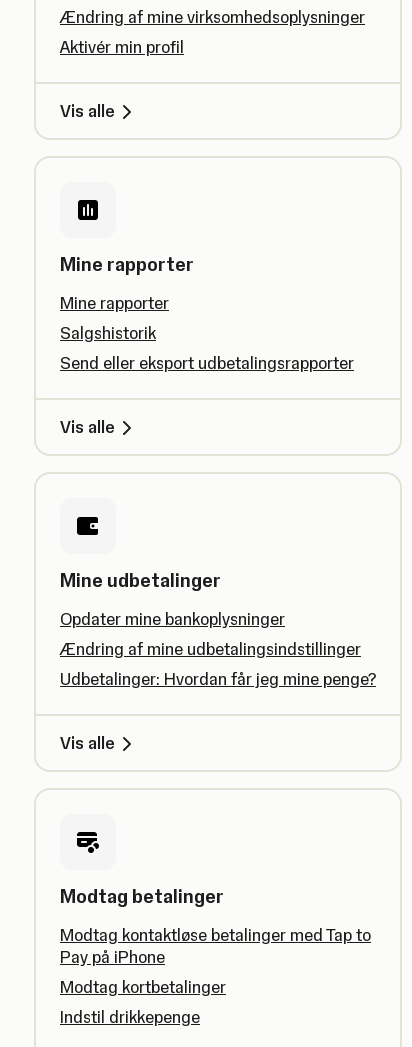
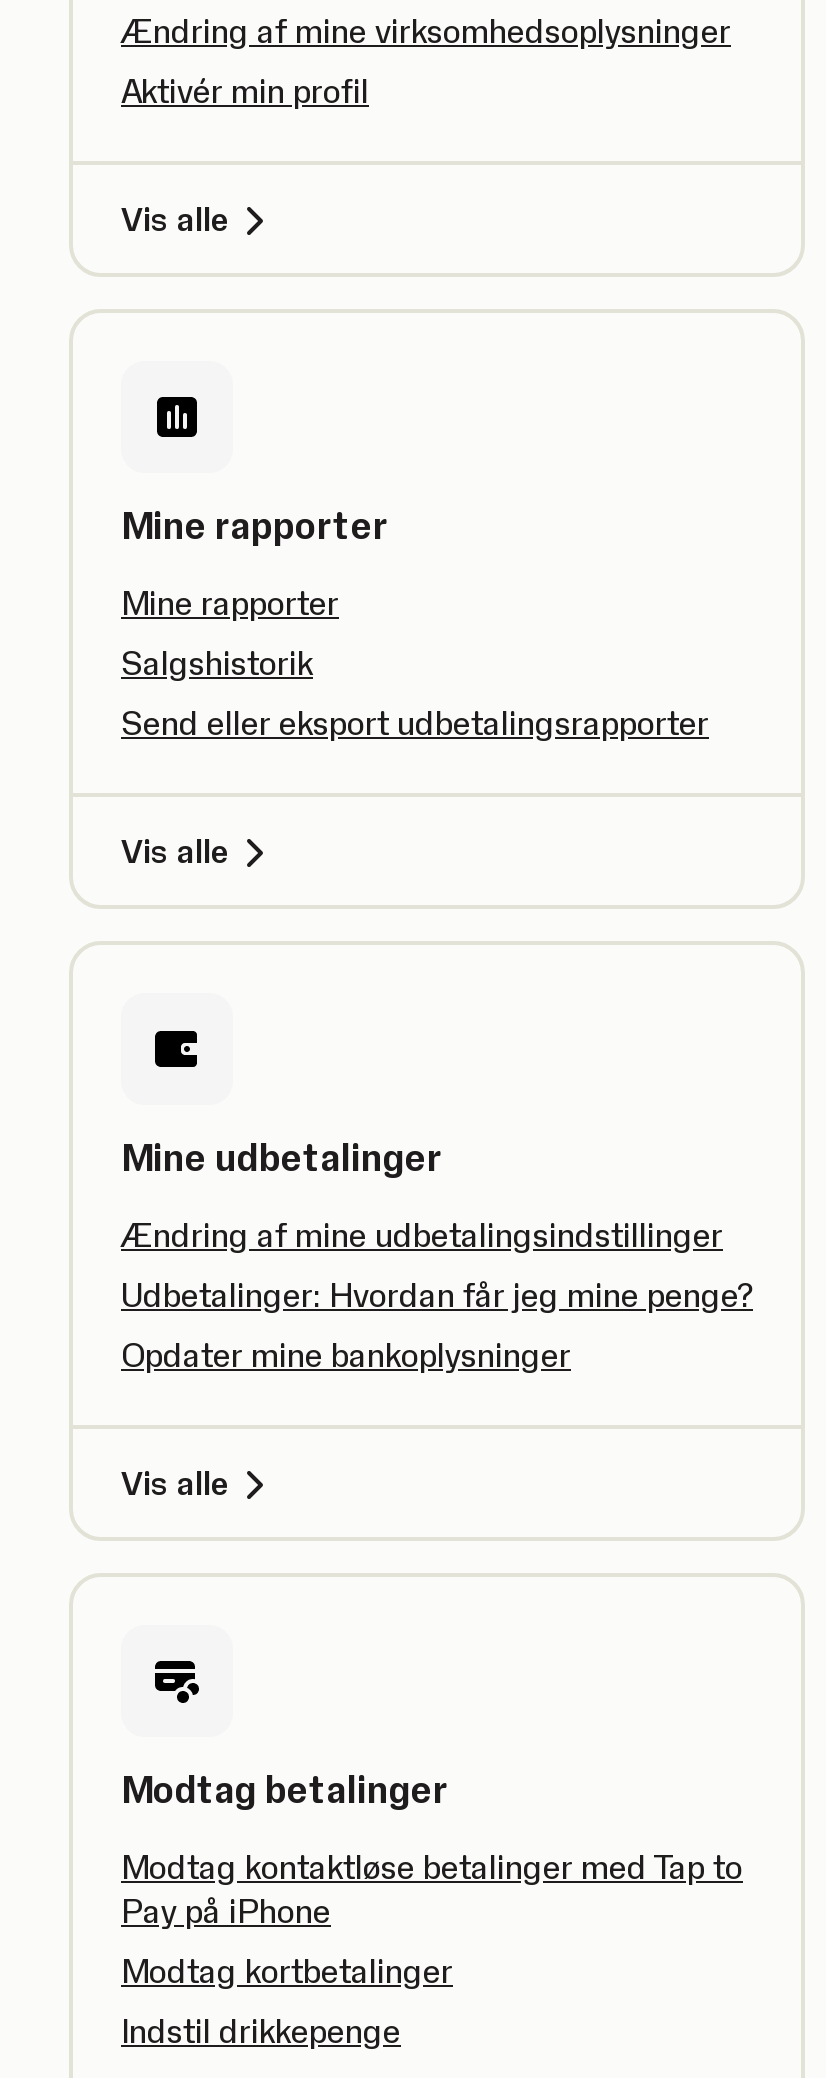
moved down: Opdater mine bankoplysninger

moved up: Ændring af mine udbetalingsindstillinger | Udbetalinger: Hvordan får jeg mine penge?
